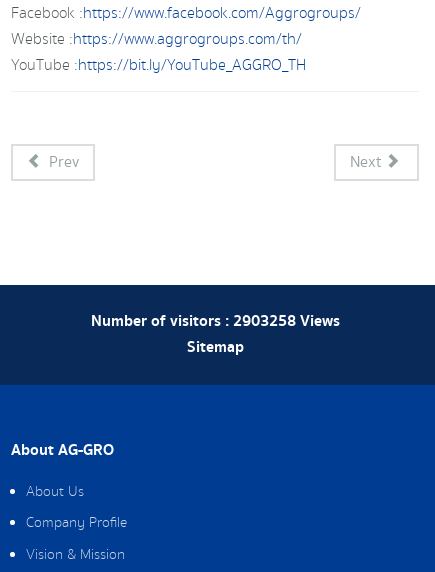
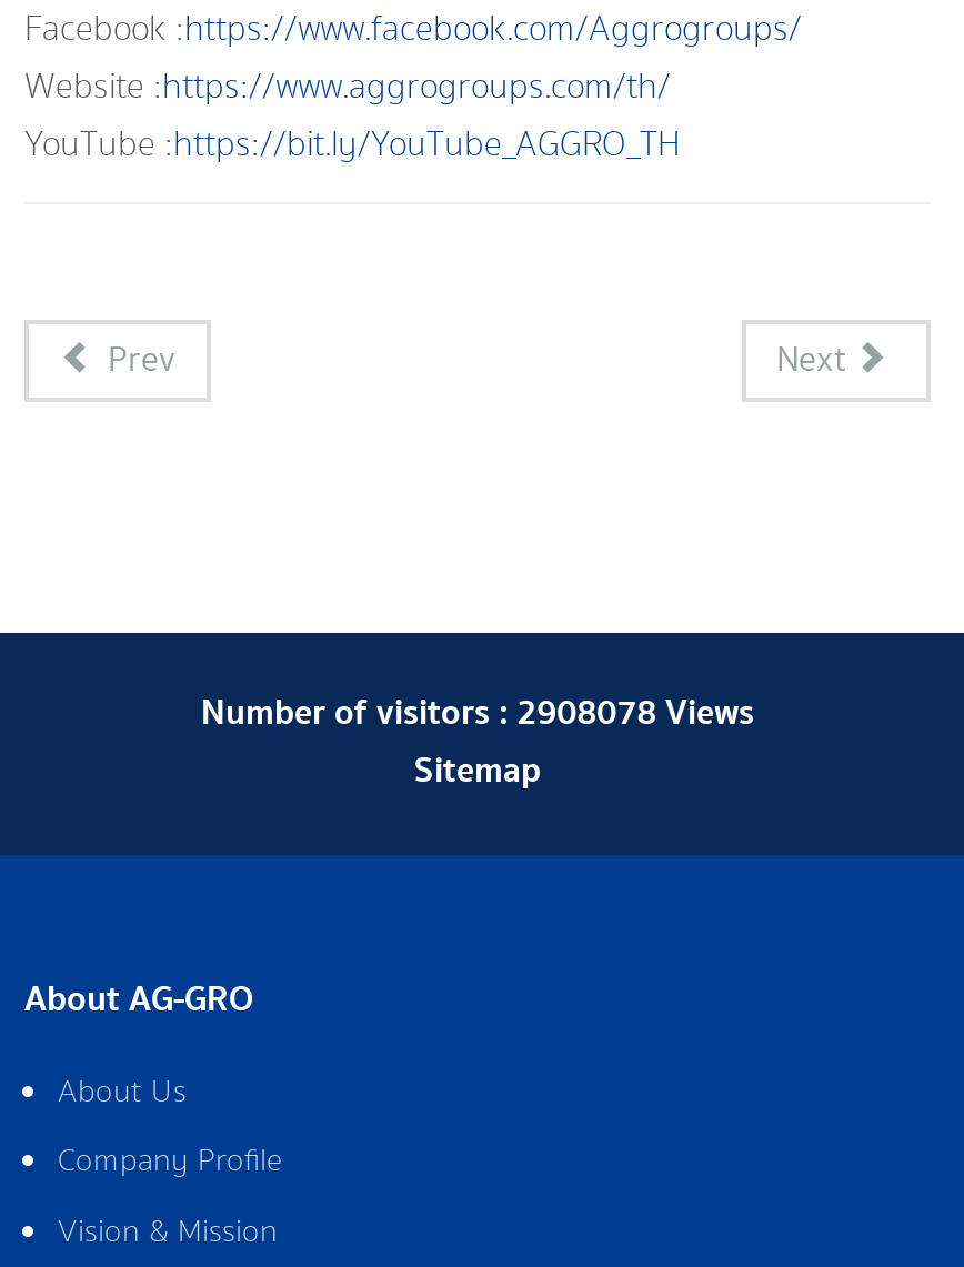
- Number of visitors : 2903258 Views
+ Number of visitors : 2908078 Views
